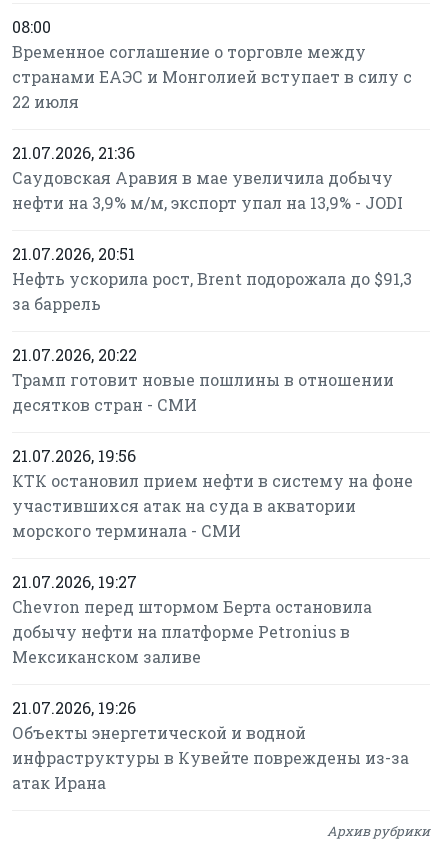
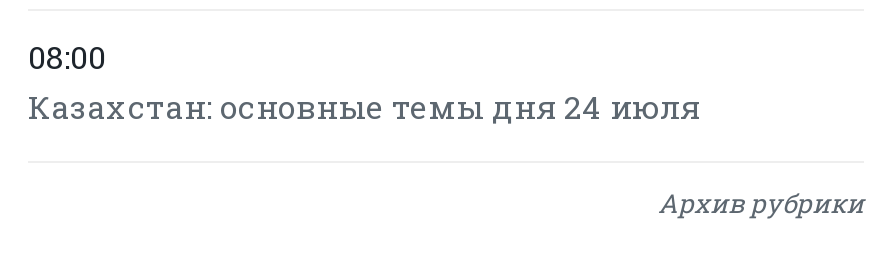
- Временное соглашение о торговле между
- странами ЕАЭС и Монголией вступает в силу с
- 22 июля
- 21.07.2026, 21:36
- Саудовская Аравия в мае увеличила добычу
- нефти на 3,9% м/м, экспорт упал на 13,9% - JODI
- 21.07.2026, 20:51
- Нефть ускорила рост, Brent подорожала до $91,3
- за баррель
- 21.07.2026, 20:22
- Трамп готовит новые пошлины в отношении
- десятков стран - СМИ
- 21.07.2026, 19:56
- КТК остановил прием нефти в систему на фоне
- участившихся атак на суда в акватории
- морского терминала - СМИ
- 21.07.2026, 19:27
- Chevron перед штормом Берта остановила
- добычу нефти на платформе Petronius в
- Мексиканском заливе
- 21.07.2026, 19:26
- Объекты энергетической и водной
- инфраструктуры в Кувейте повреждены из-за
- атак Ирана
+ Казахстан: основные темы дня 24 июля
